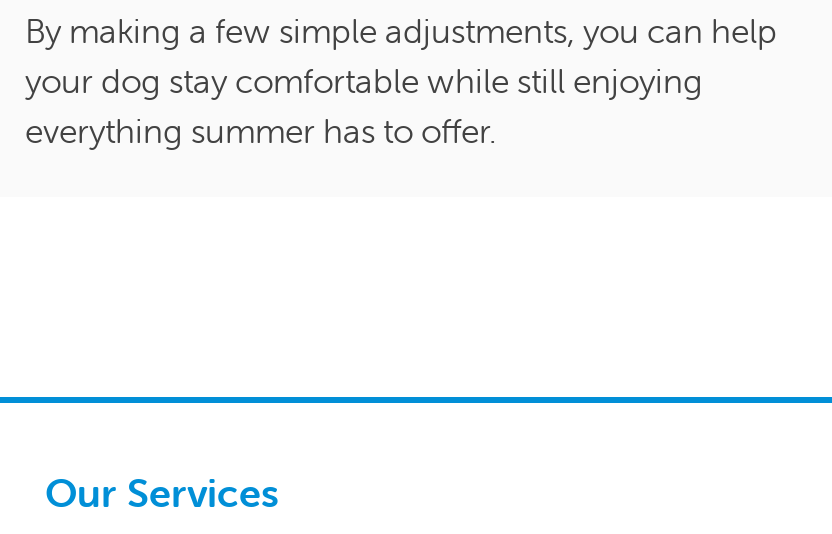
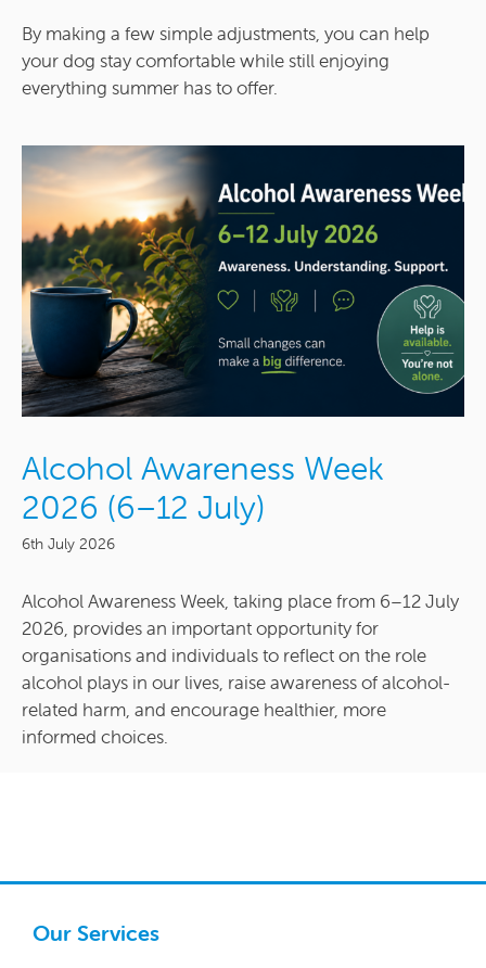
+ [image]
+ Alcohol Awareness Week
+ 2026 (6–12 July)
+ 6th July 2026
+ Alcohol Awareness Week, taking place from 6–12 July
+ 2026, provides an important opportunity for
+ organisations and individuals to reflect on the role
+ alcohol plays in our lives, raise awareness of alcohol-
+ related harm, and encourage healthier, more
+ informed choices.
